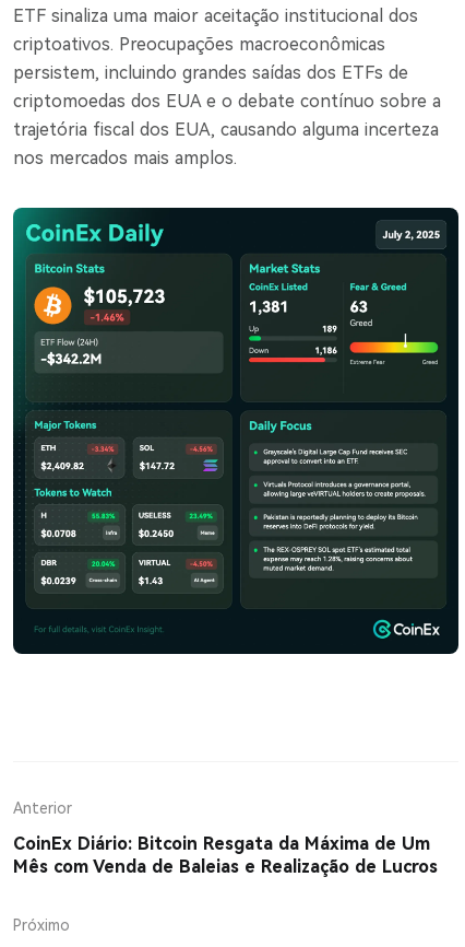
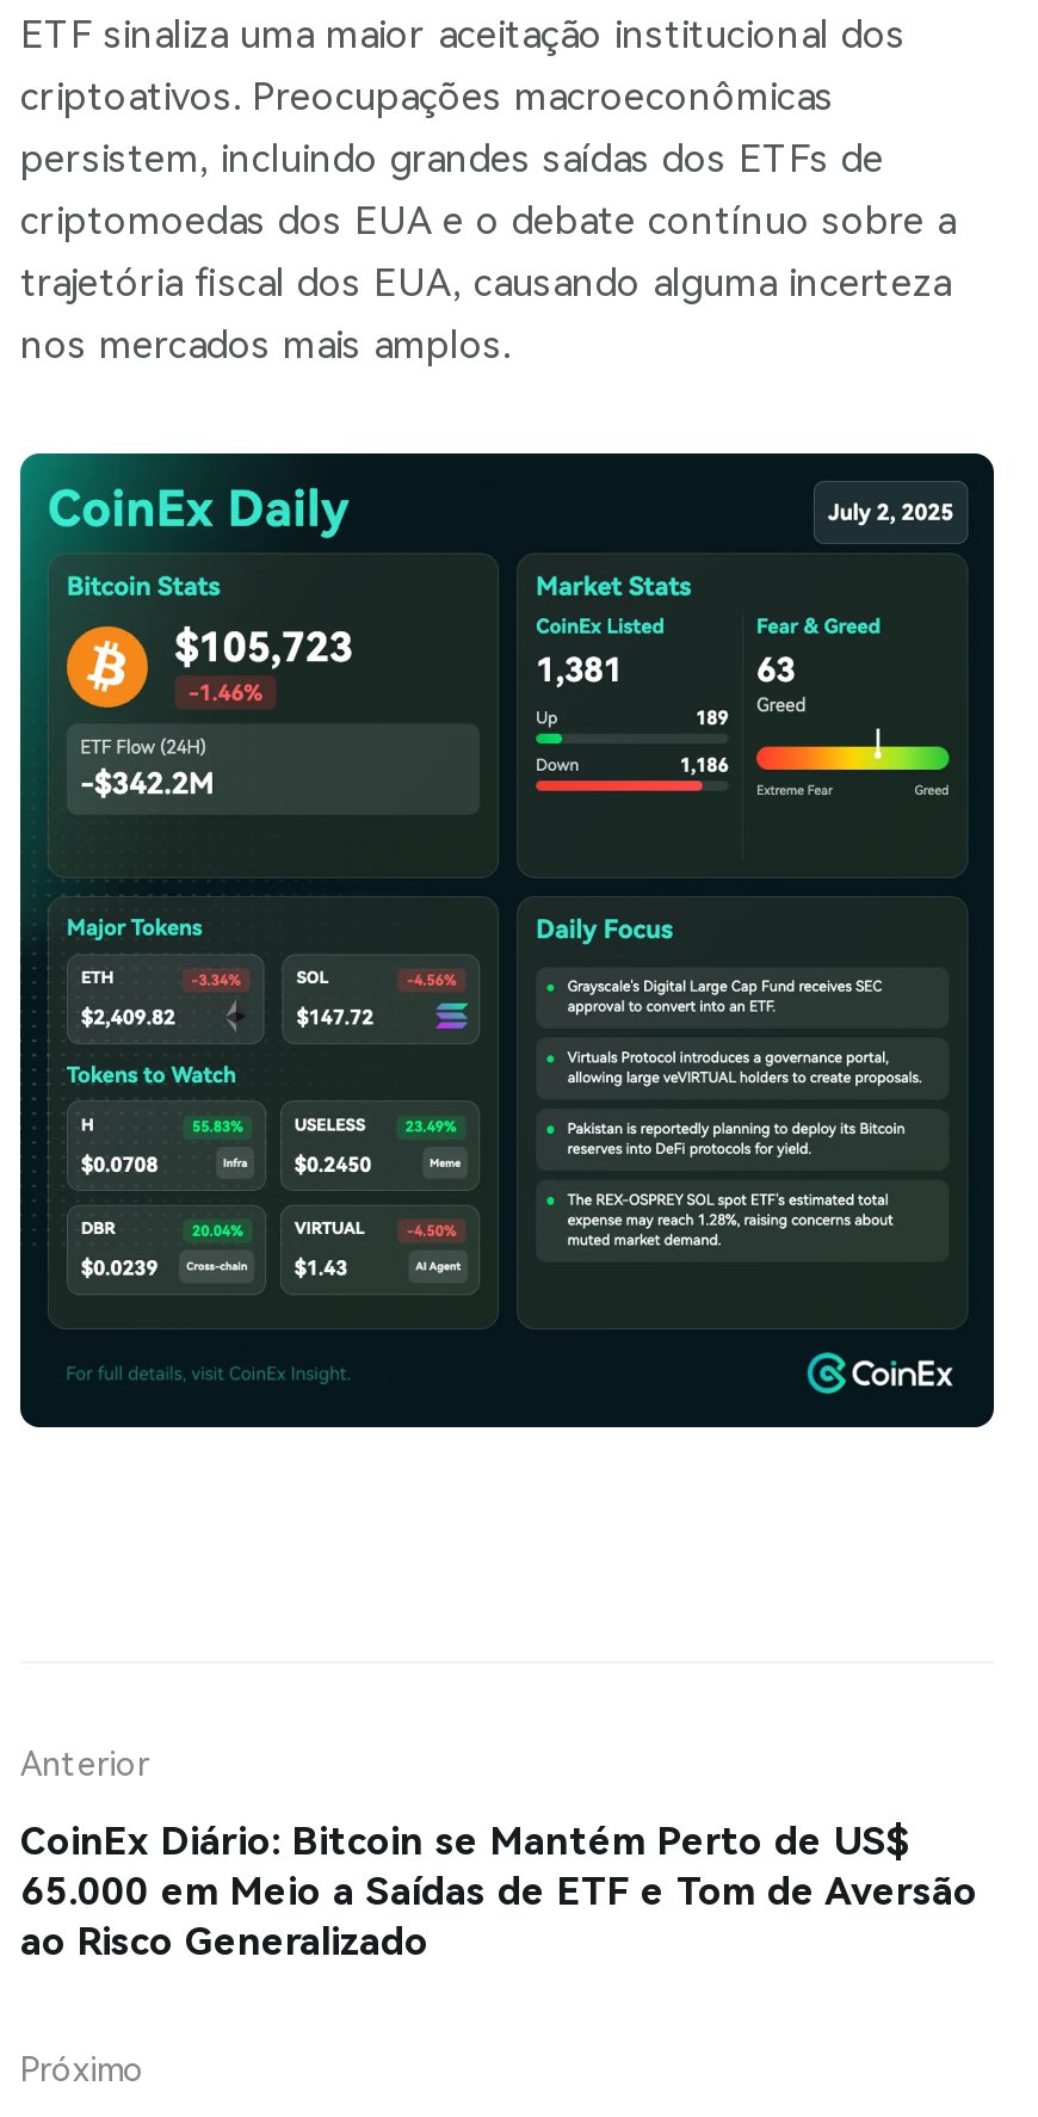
- CoinEx Diário: Bitcoin Resgata da Máxima de Um
- Mês com Venda de Baleias e Realização de Lucros
+ CoinEx Diário: Bitcoin se Mantém Perto de US$
+ 65.000 em Meio a Saídas de ETF e Tom de Aversão
+ ao Risco Generalizado
